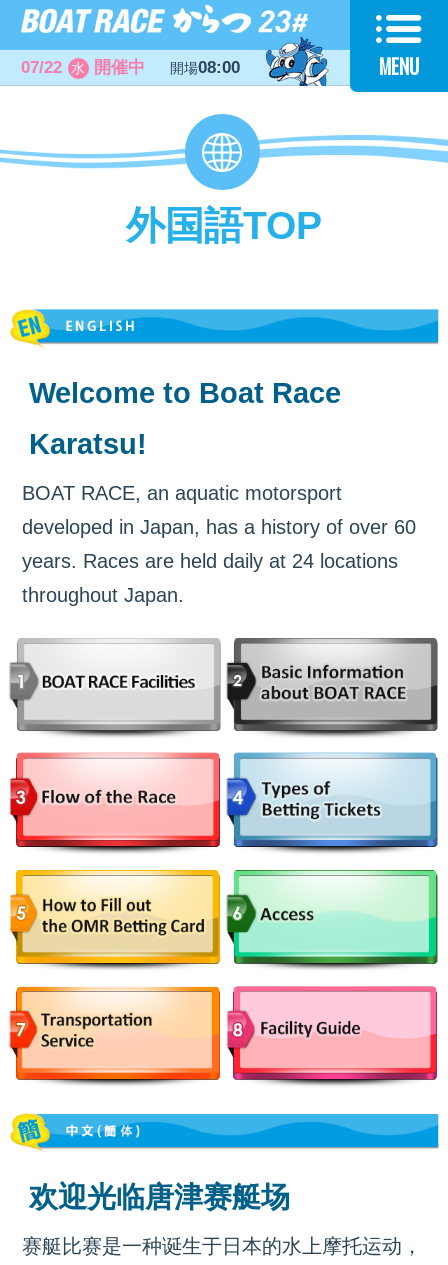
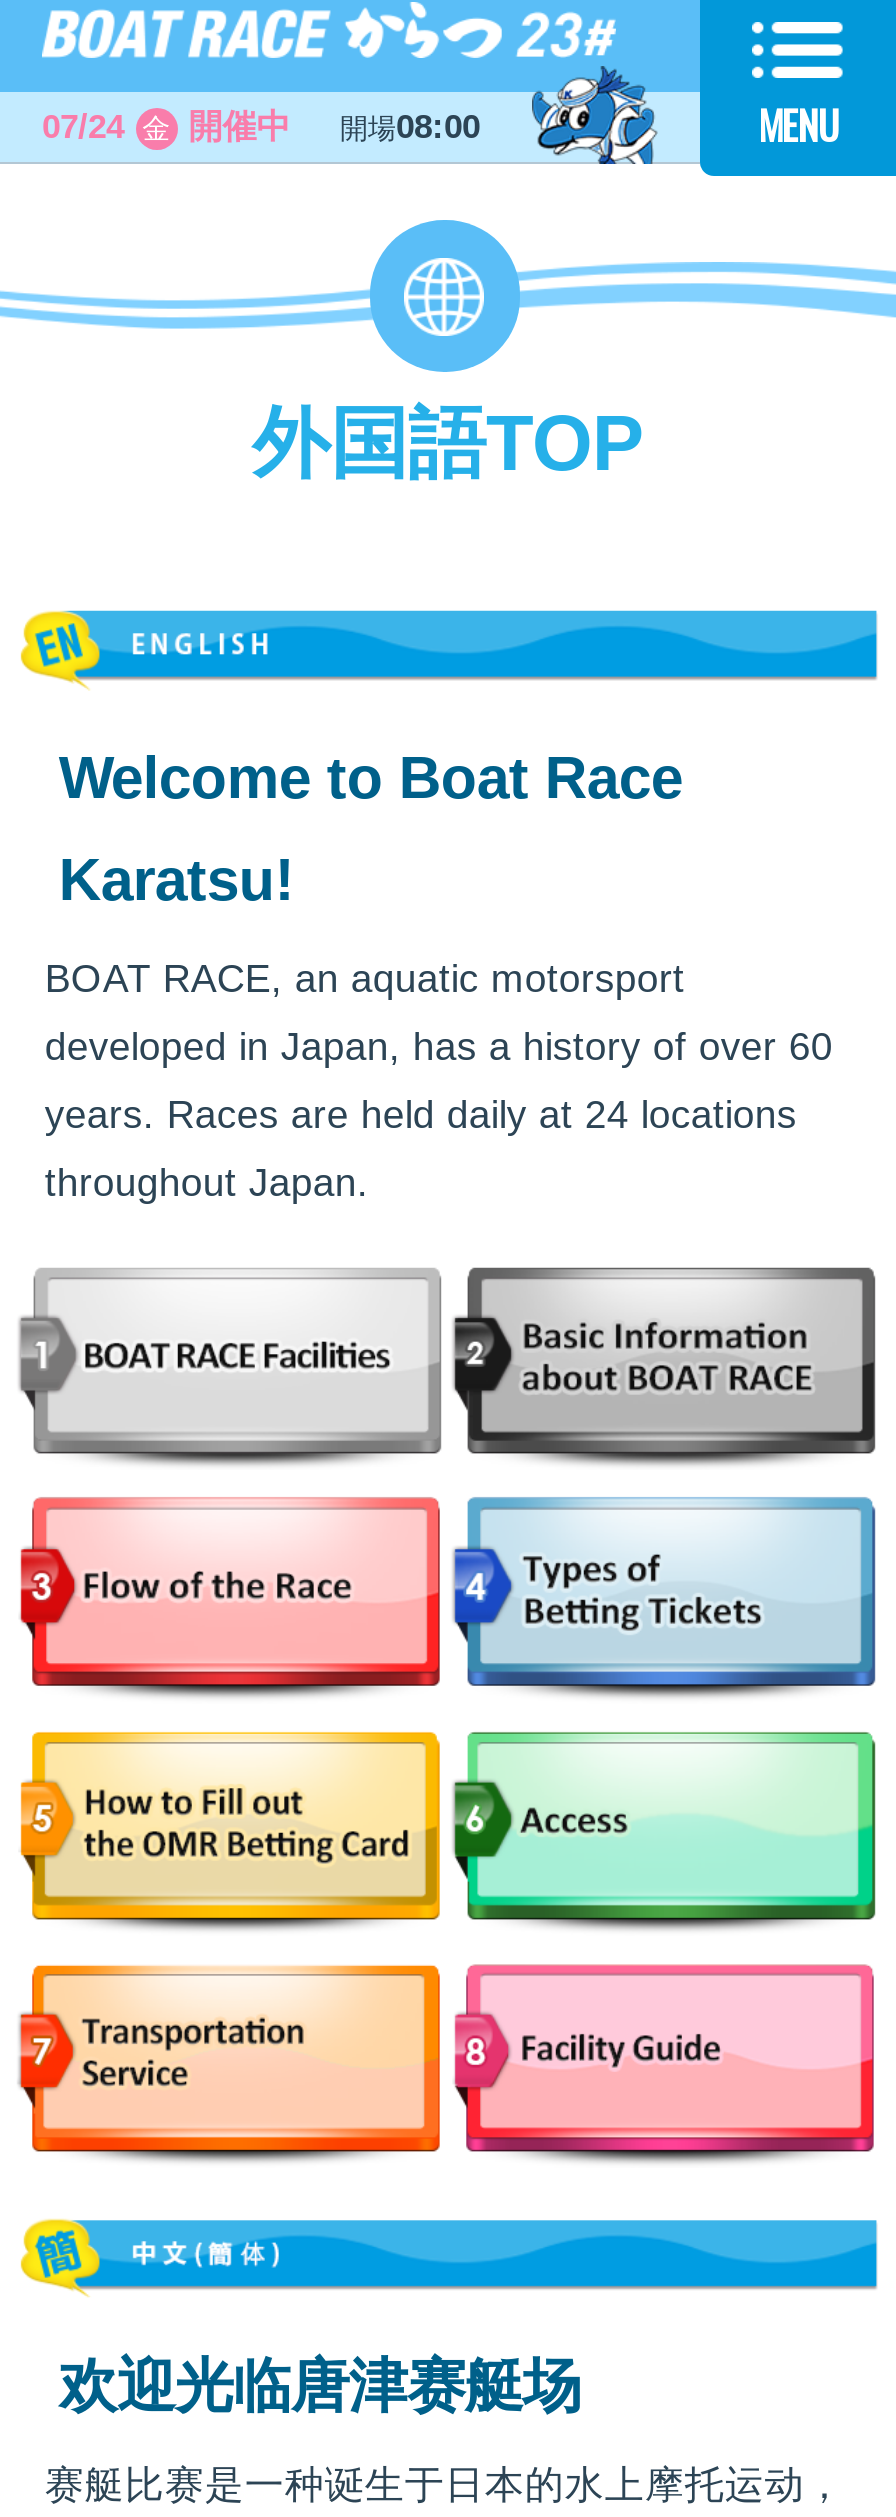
- 07/22 水 開催中 開場08:00
+ 07/24 金 開催中 開場08:00
